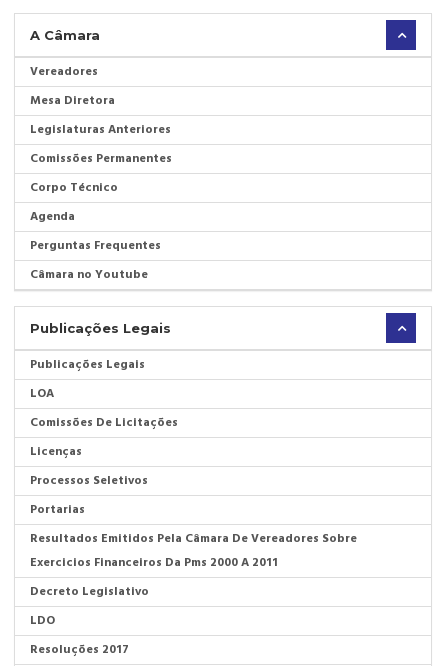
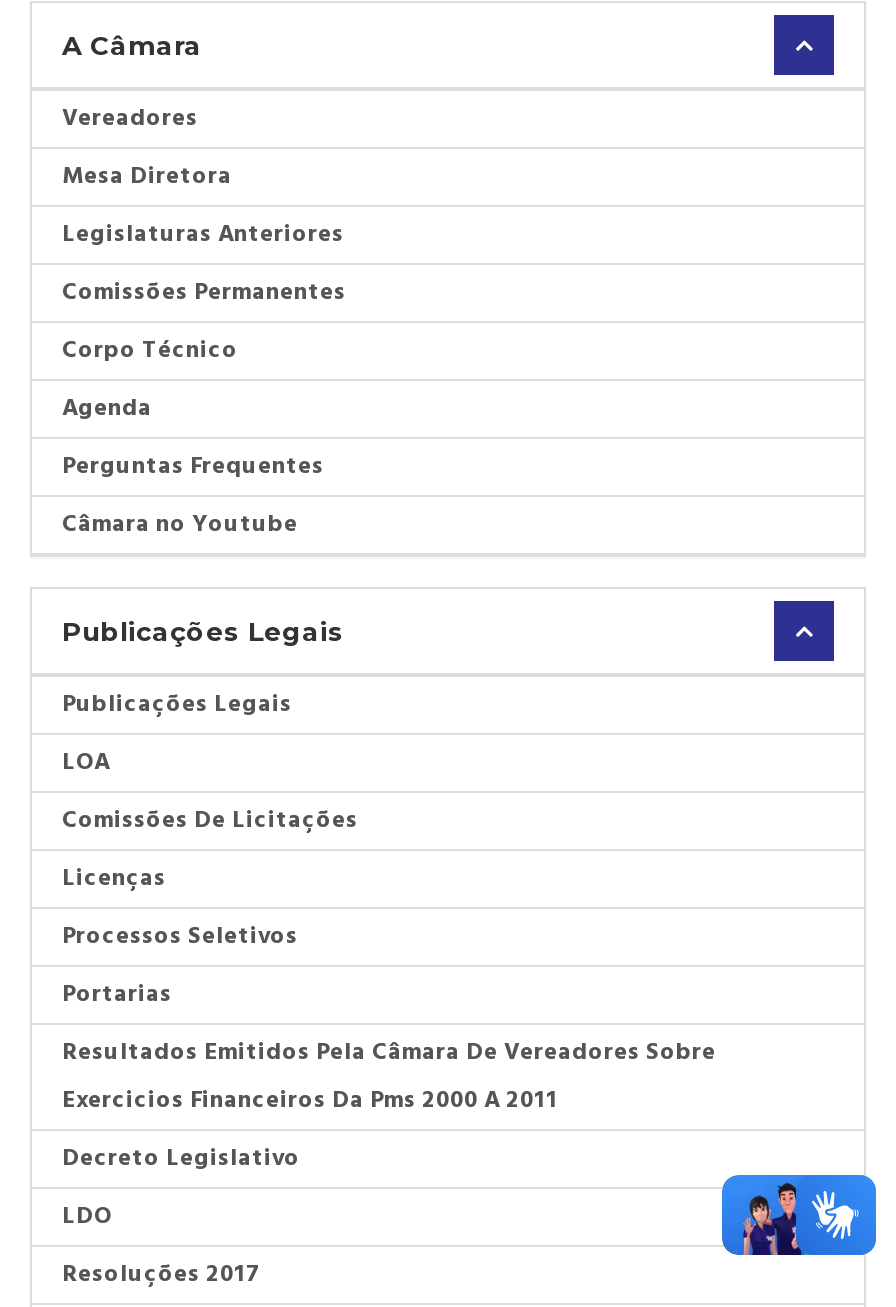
+ [image]
